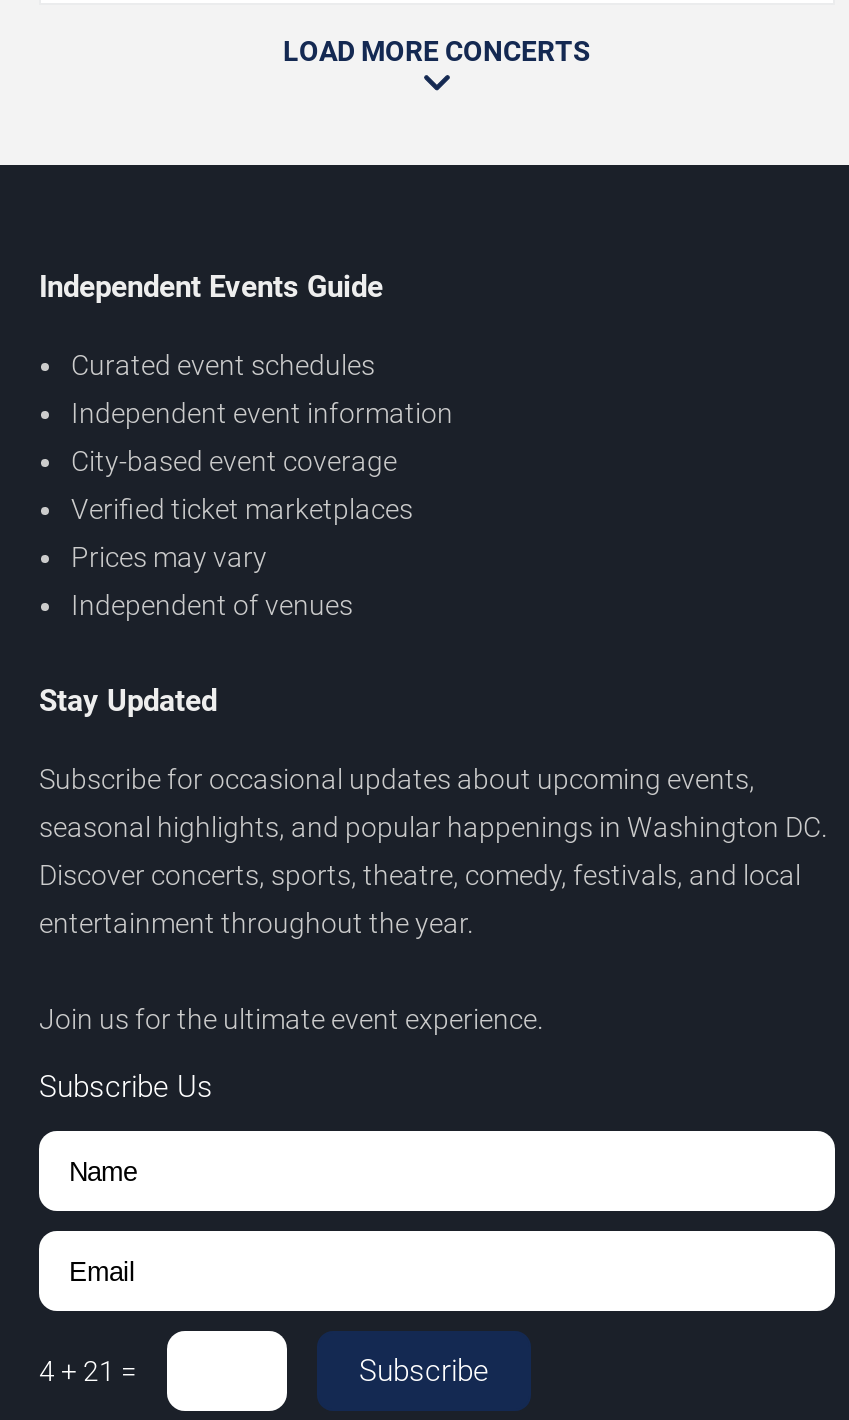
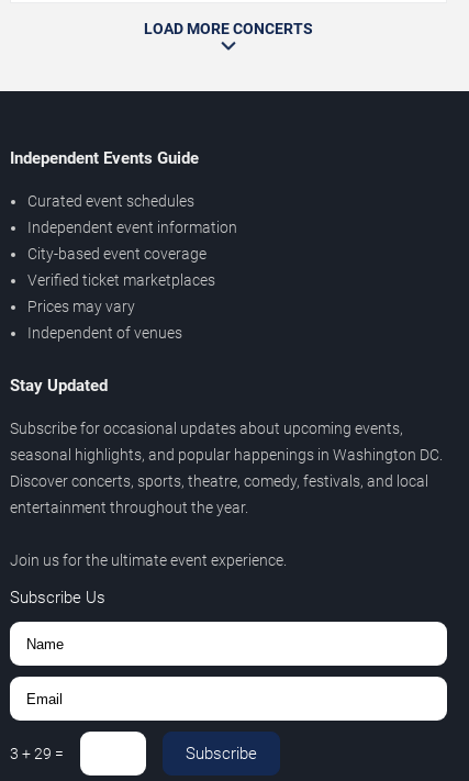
- 4 + 21 =
+ 3 + 29 =
